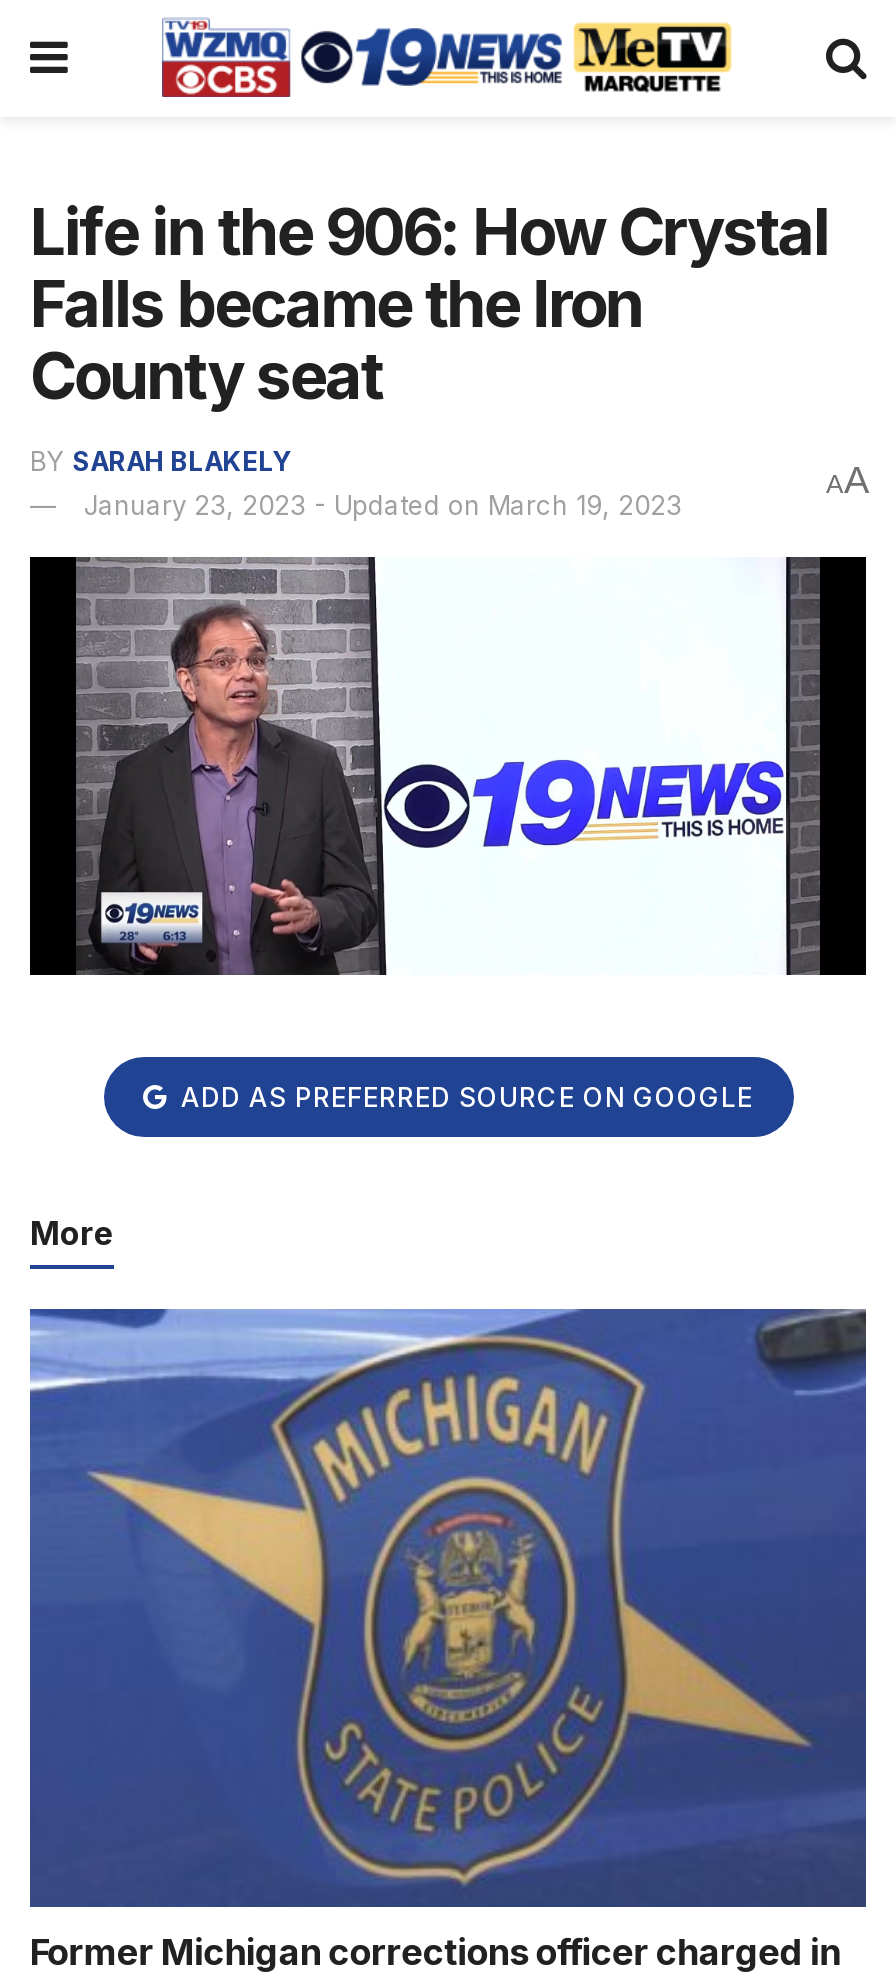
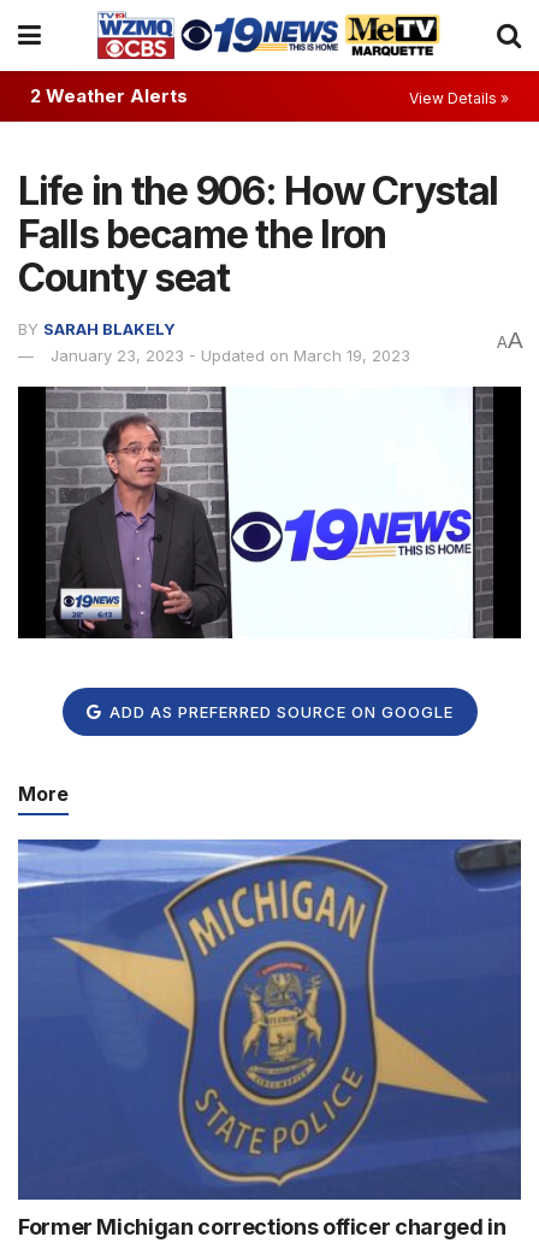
+ 2 Weather Alerts
+ View Details »
